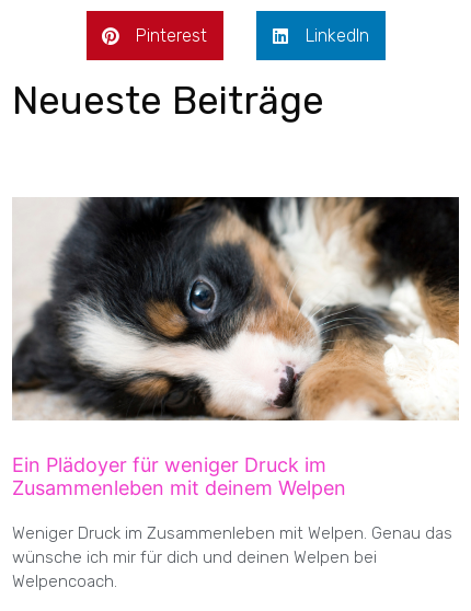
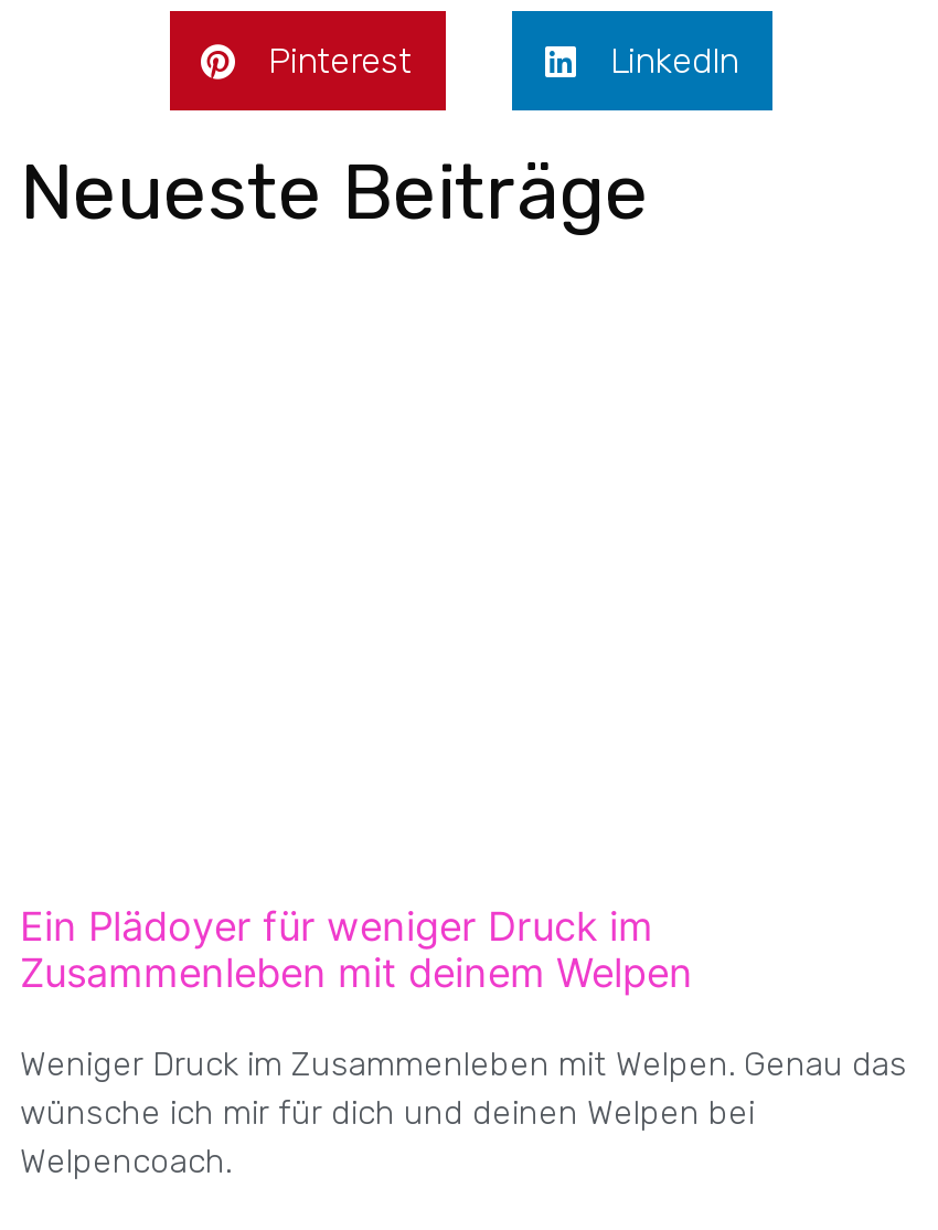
- [image]
